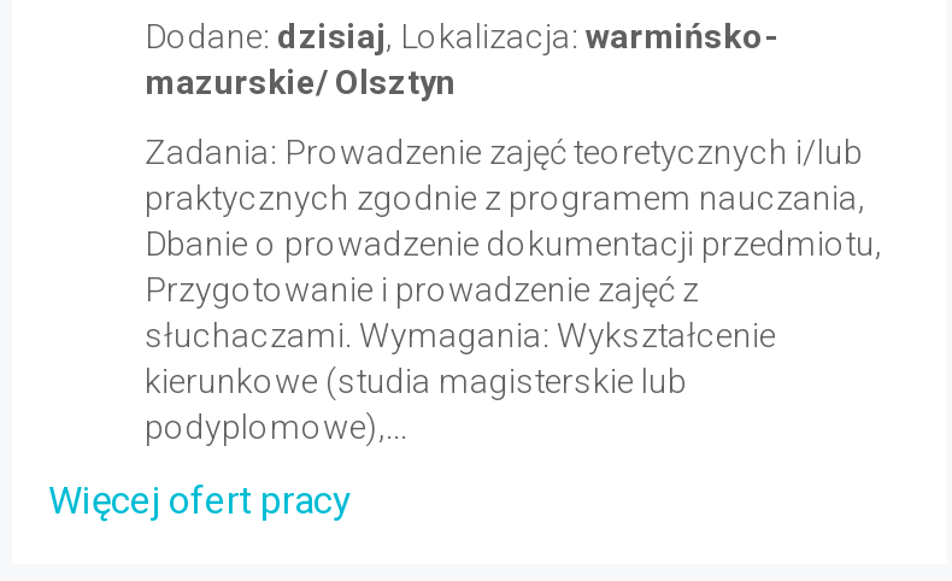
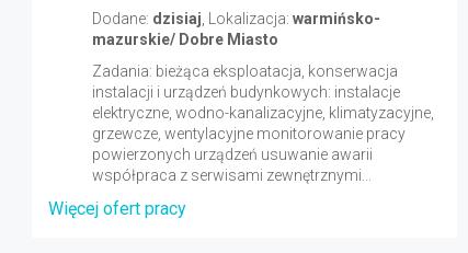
- mazurskie/ Olsztyn
+ mazurskie/ Dobre Miasto

- Zadania: Prowadzenie zajęć teoretycznych i/lub
- praktycznych zgodnie z programem nauczania,
- Dbanie o prowadzenie dokumentacji przedmiotu,
- Przygotowanie i prowadzenie zajęć z
- słuchaczami. Wymagania: Wykształcenie
- kierunkowe (studia magisterskie lub
- podyplomowe),...
+ Zadania: bieżąca eksploatacja, konserwacja
+ instalacji i urządzeń budynkowych: instalacje
+ elektryczne, wodno-kanalizacyjne, klimatyzacyjne,
+ grzewcze, wentylacyjne monitorowanie pracy
+ powierzonych urządzeń usuwanie awarii
+ współpraca z serwisami zewnętrznymi...
